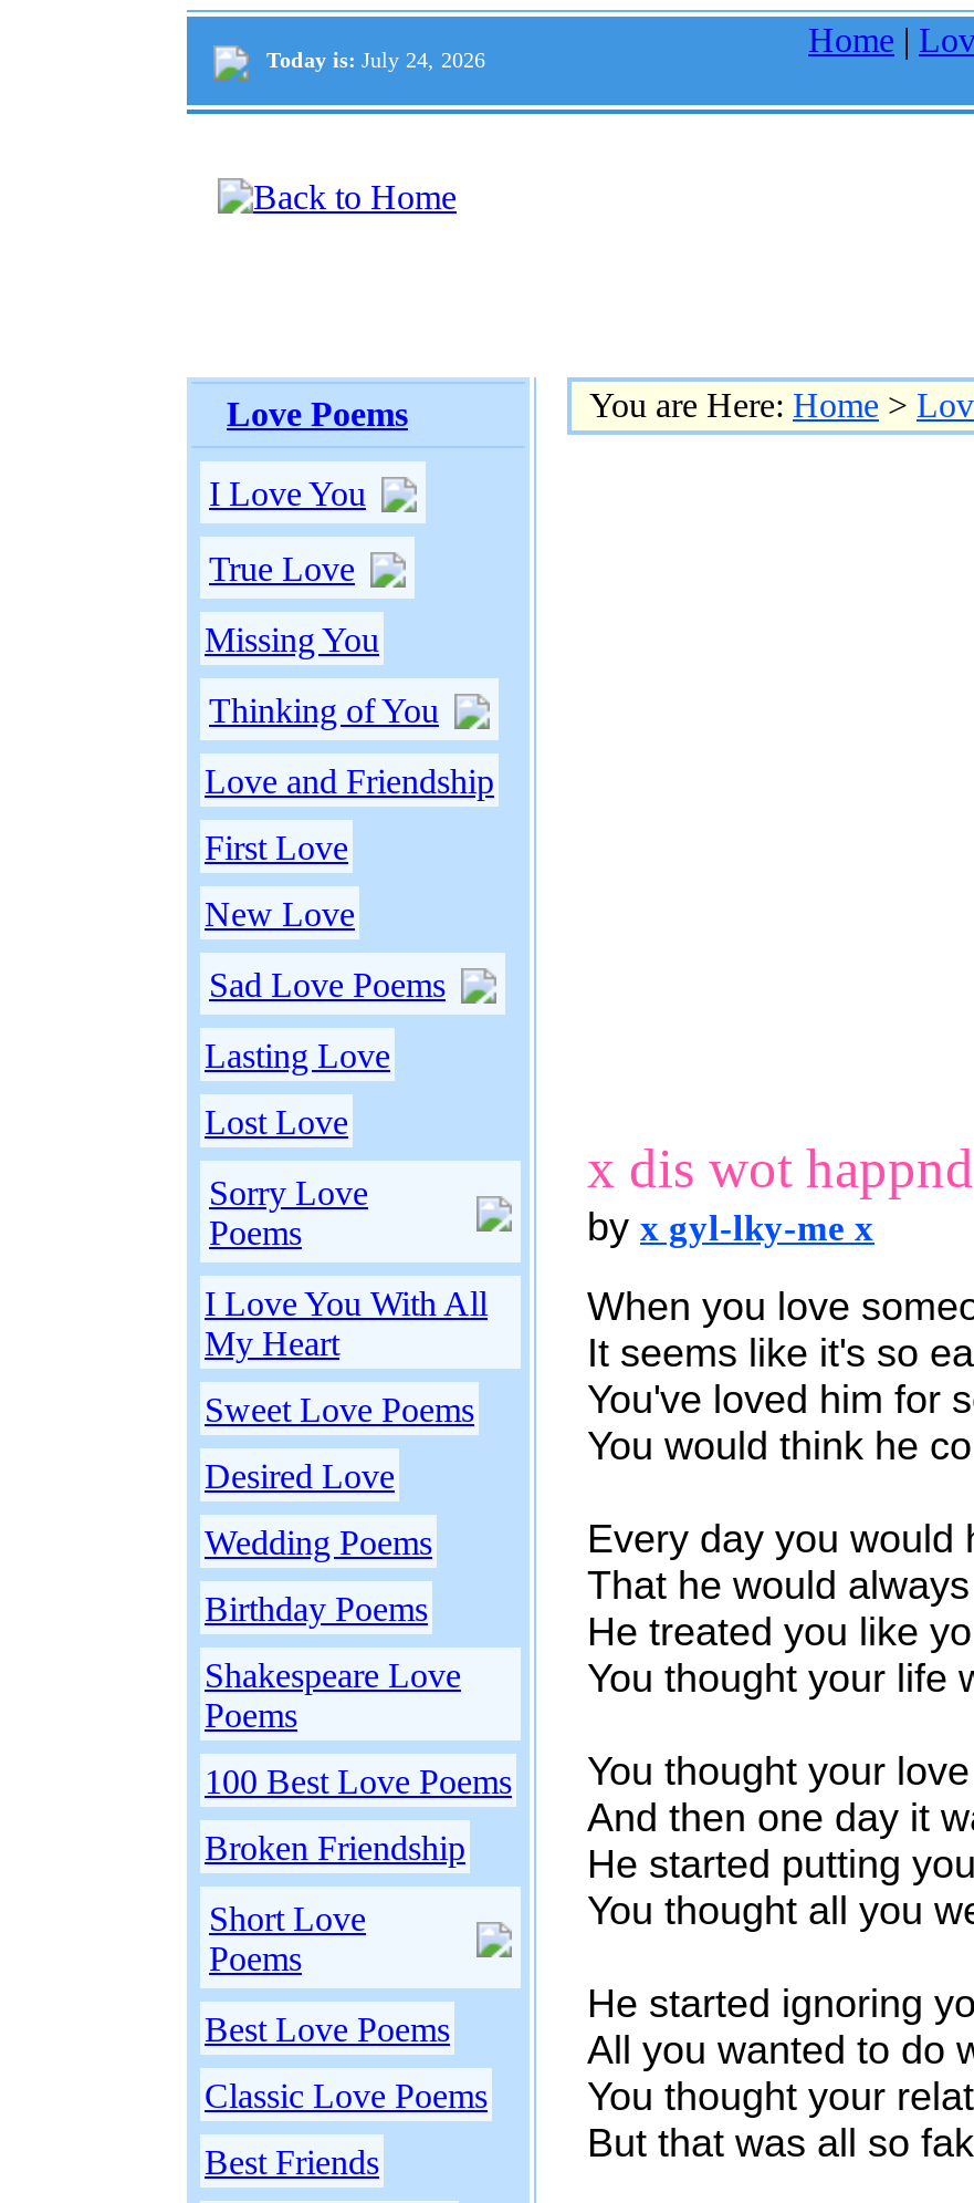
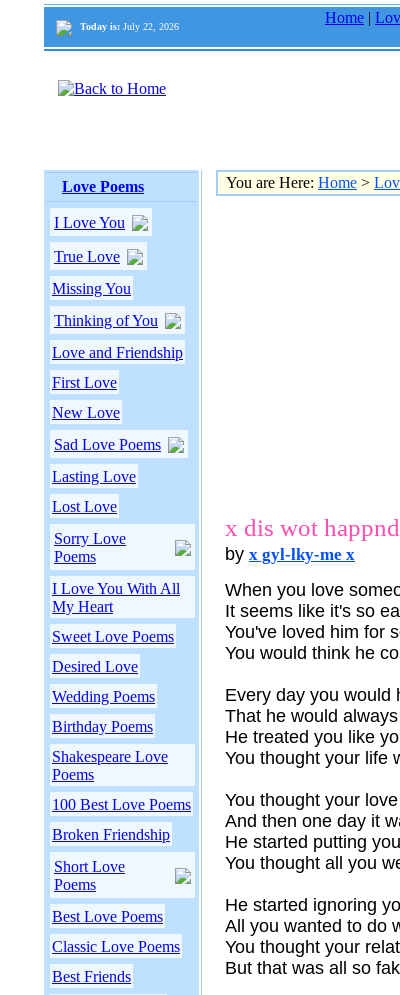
- Today is: July 24, 2026
+ Today is: July 22, 2026
